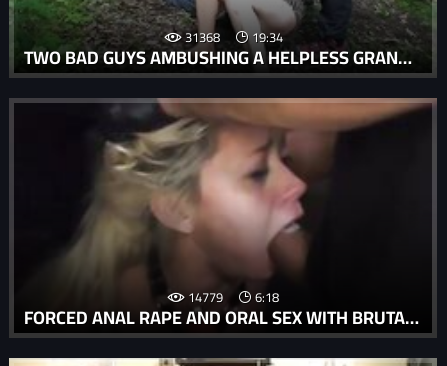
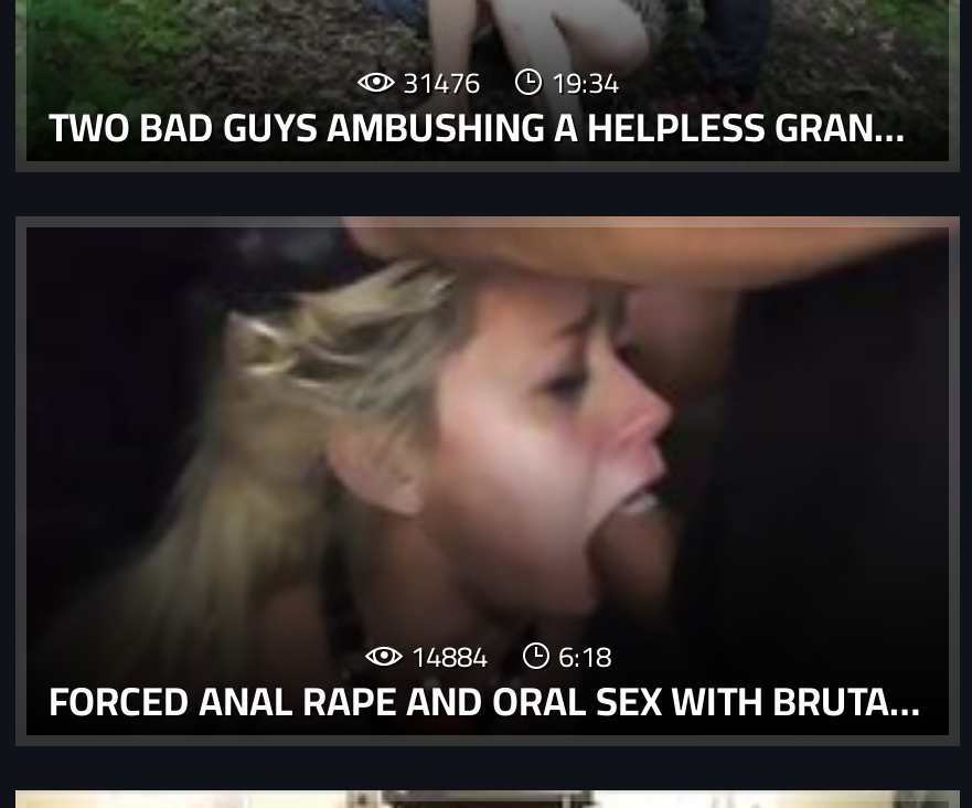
- 31368 19:34
+ 31476 19:34

- 14779 6:18
+ 14884 6:18
